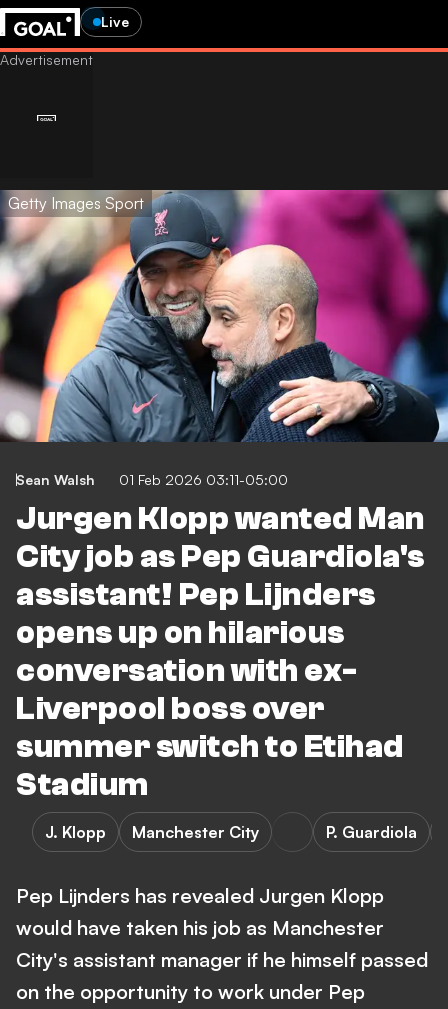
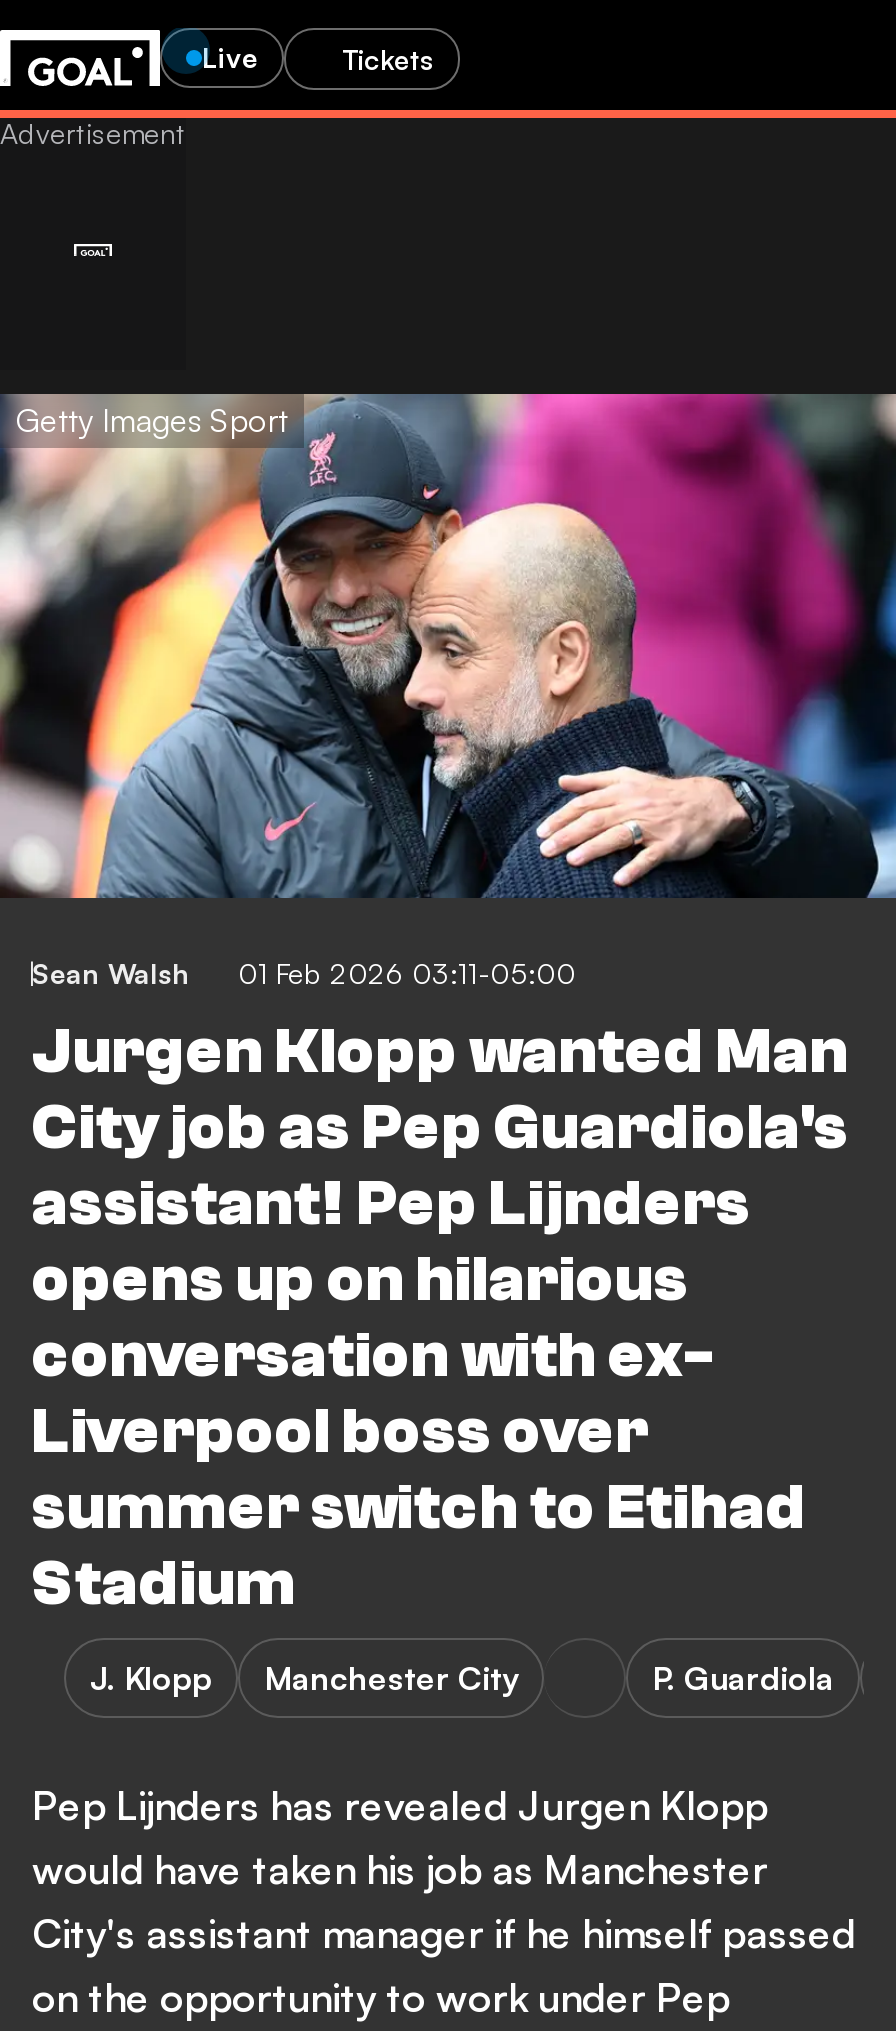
+ Tickets
